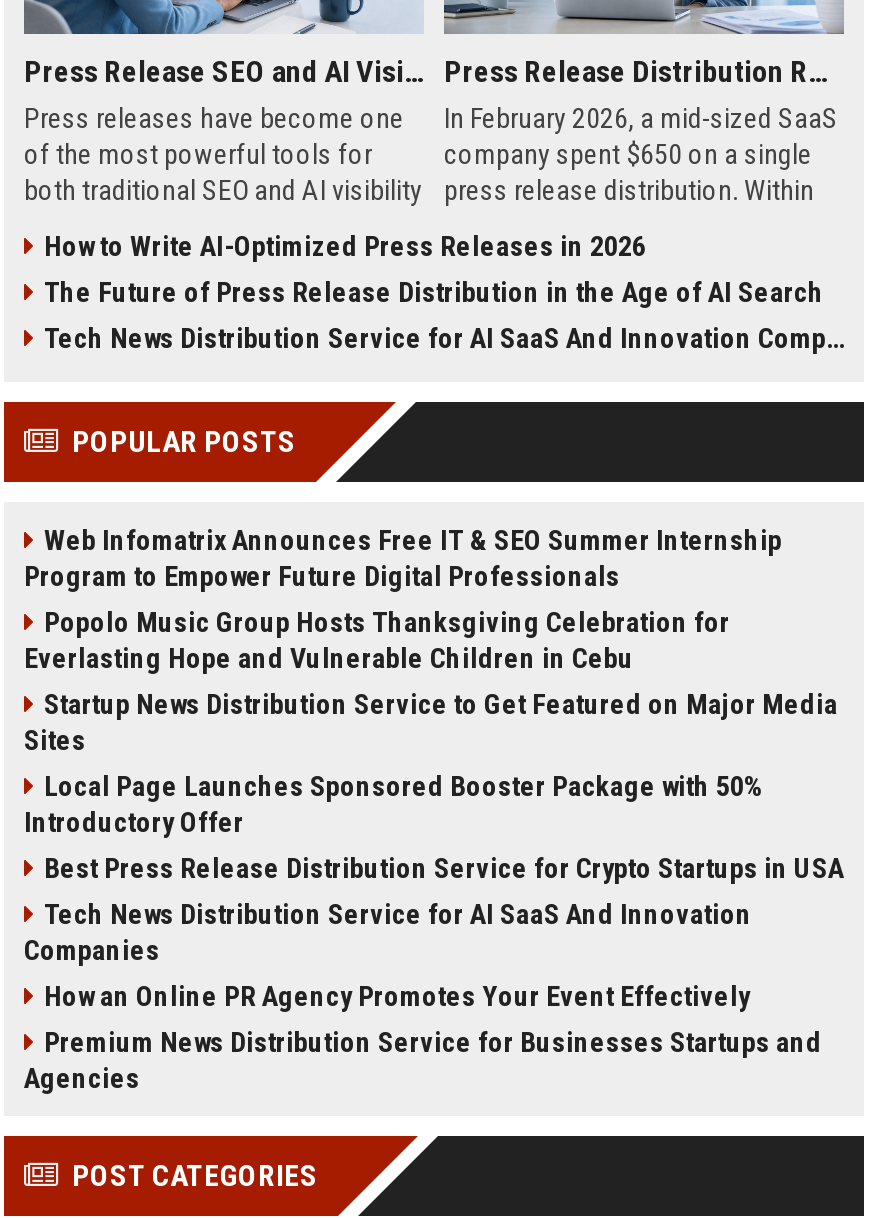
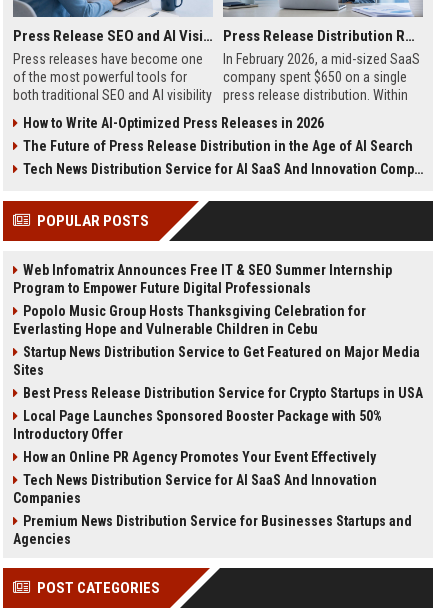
moved down: Local Page Launches Sponsored Booster Package with 50% | Introductory Offer

moved up: Best Press Release Distribution Service for Crypto Startups in USA

moved down: Tech News Distribution Service for AI SaaS And Innovation | Companies

moved up: How an Online PR Agency Promotes Your Event Effectively
